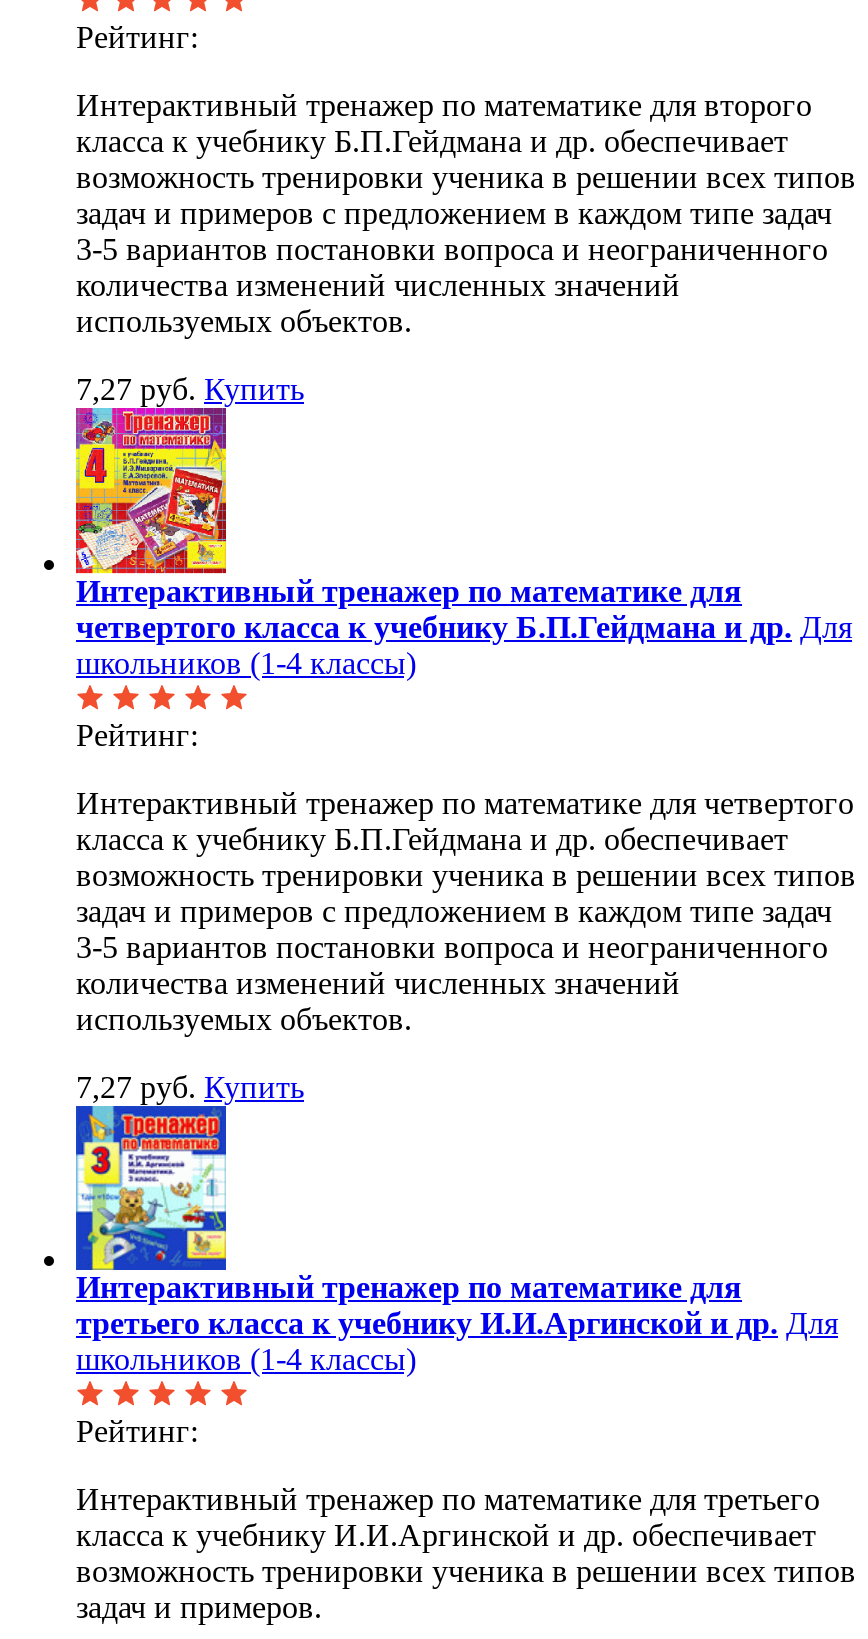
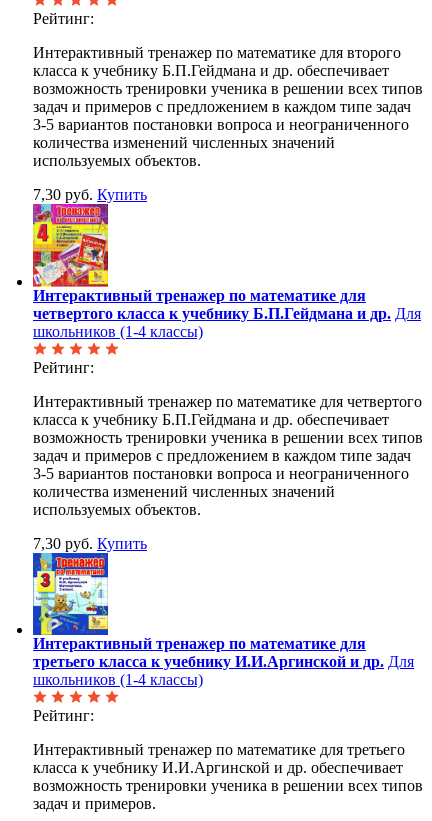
- 7,27 руб. Купить
+ 7,30 руб. Купить

- 7,27 руб. Купить
+ 7,30 руб. Купить
